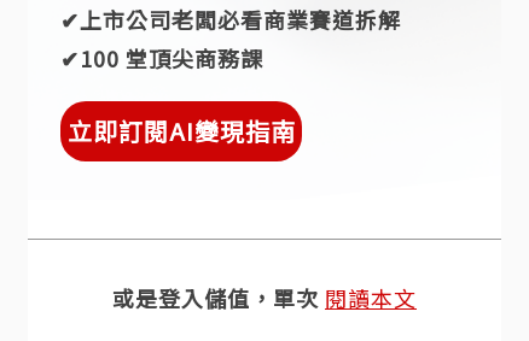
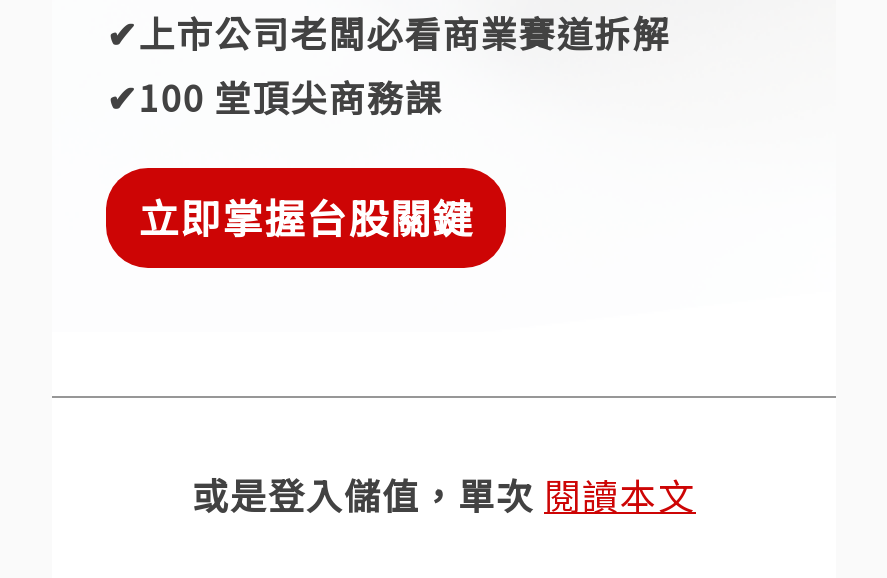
- 立即訂閱AI變現指南
+ 立即掌握台股關鍵
